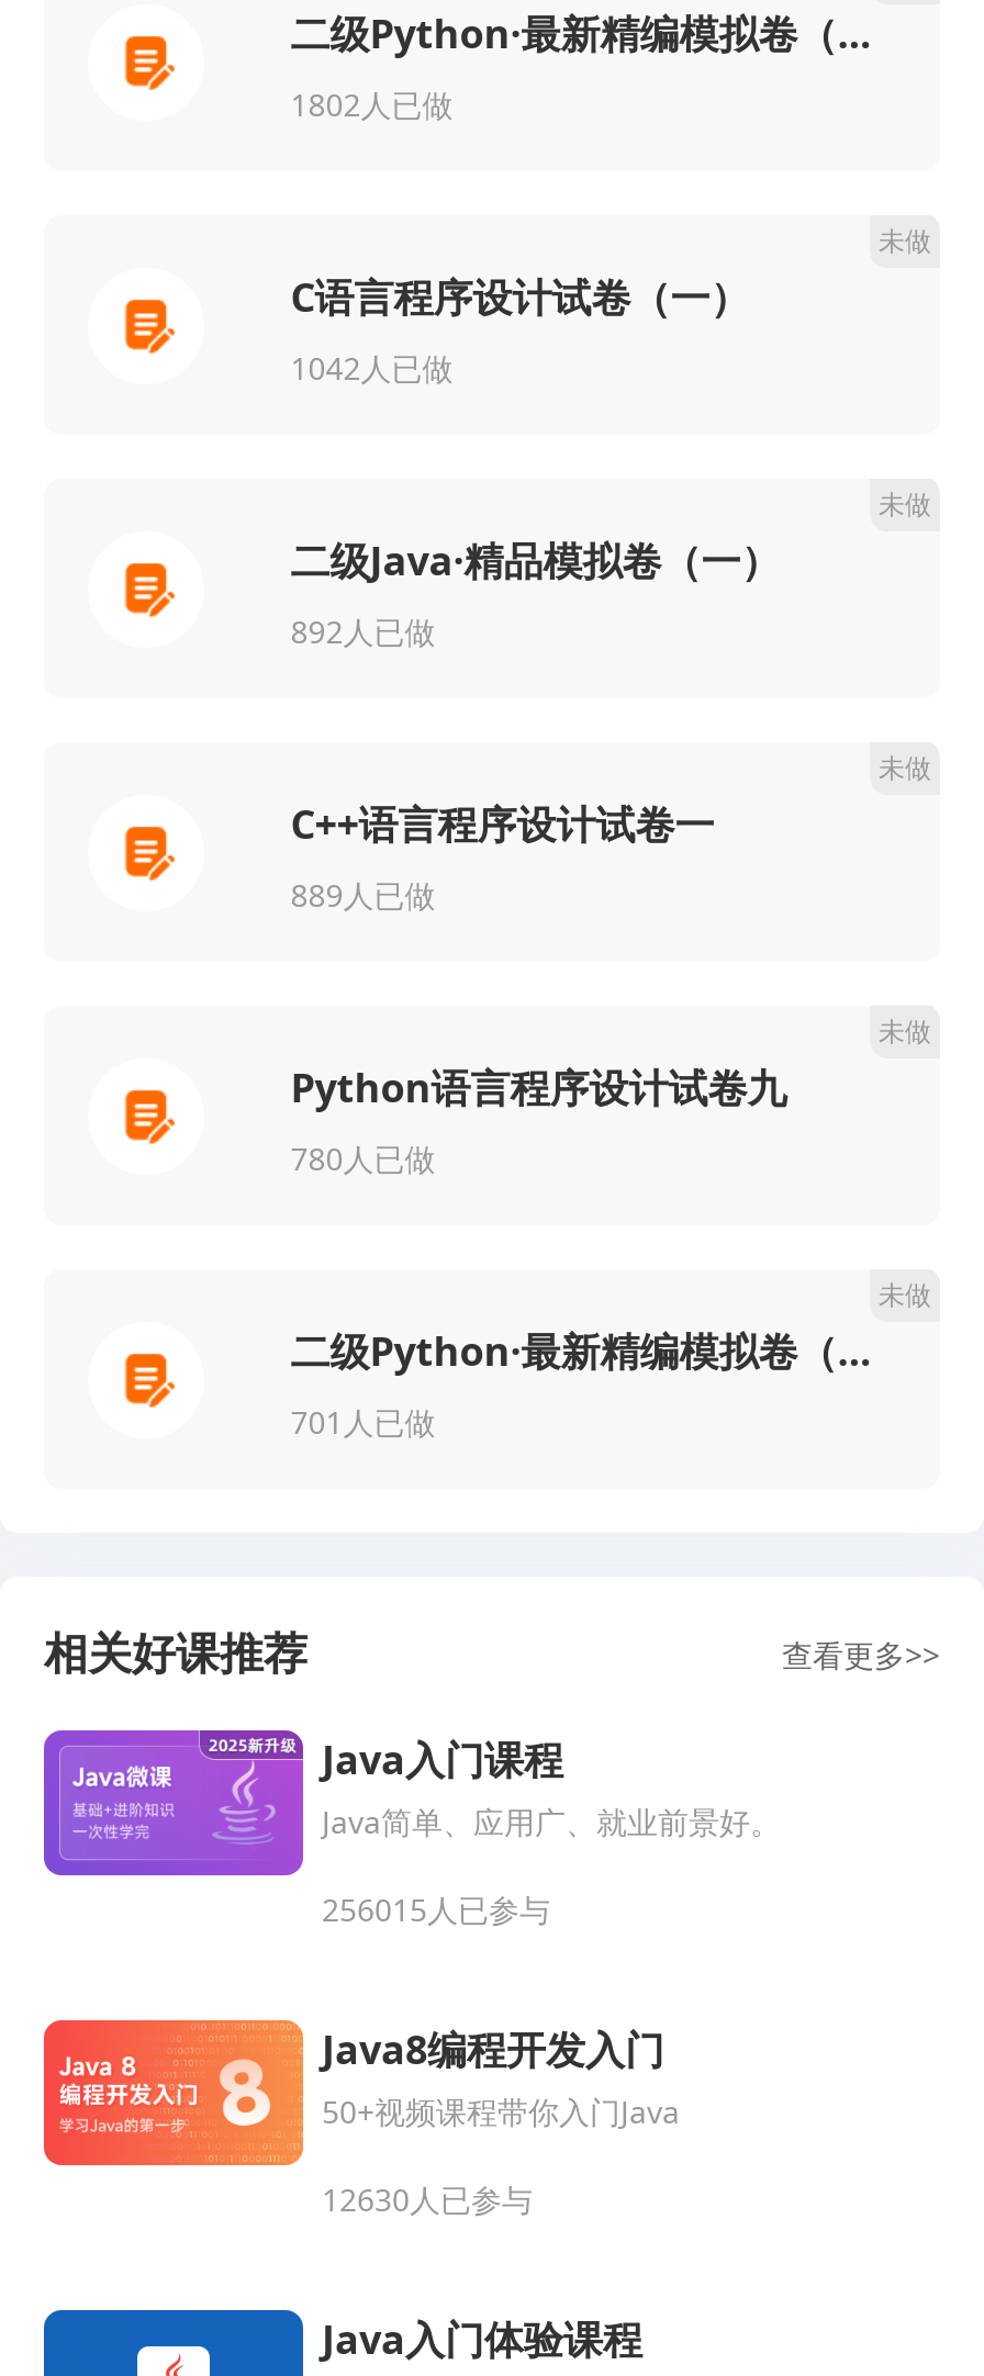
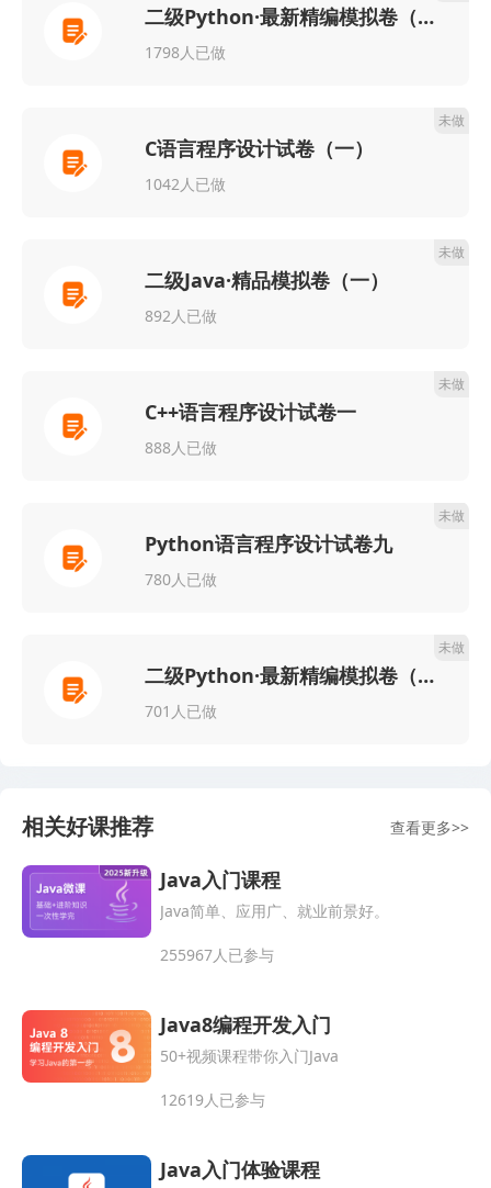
- 1802人已做
+ 1798人已做

- 889人已做
+ 888人已做

- 256015人已参与
+ 255967人已参与

- 12630人已参与
+ 12619人已参与
